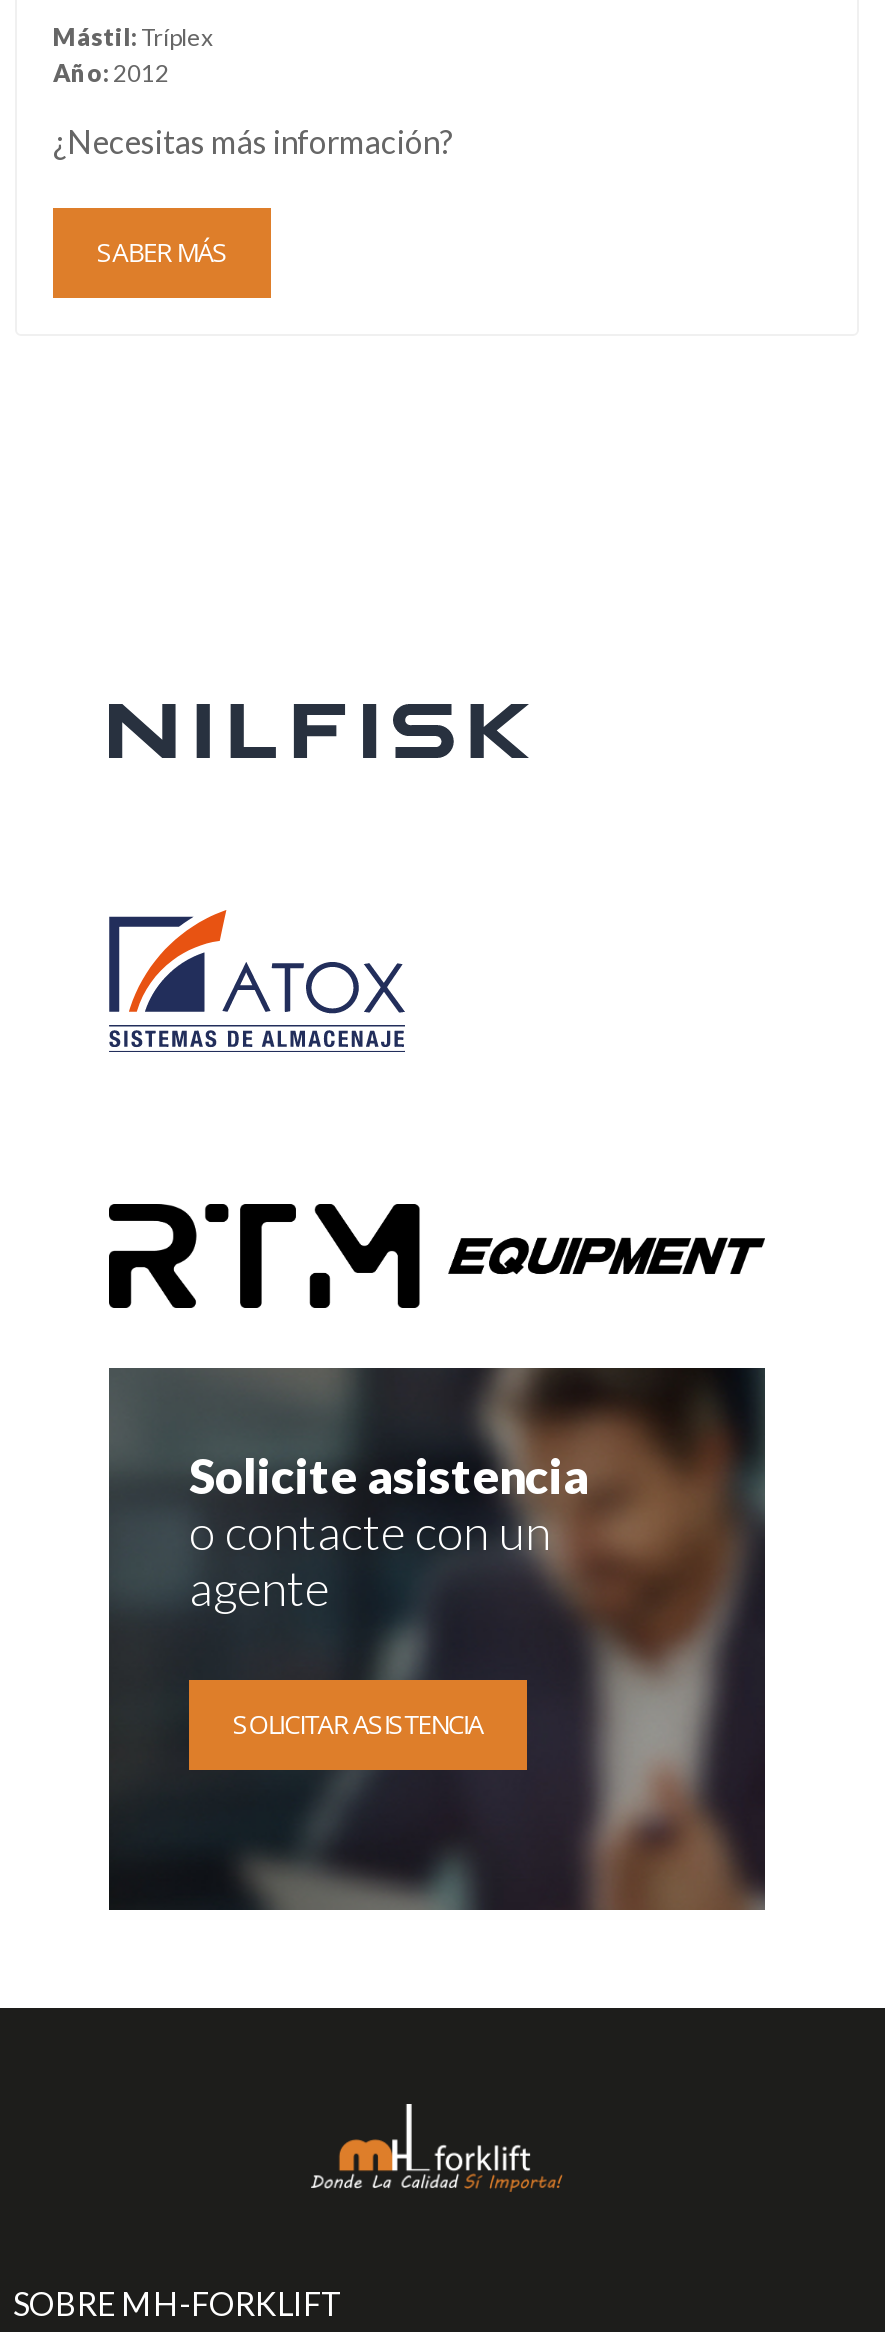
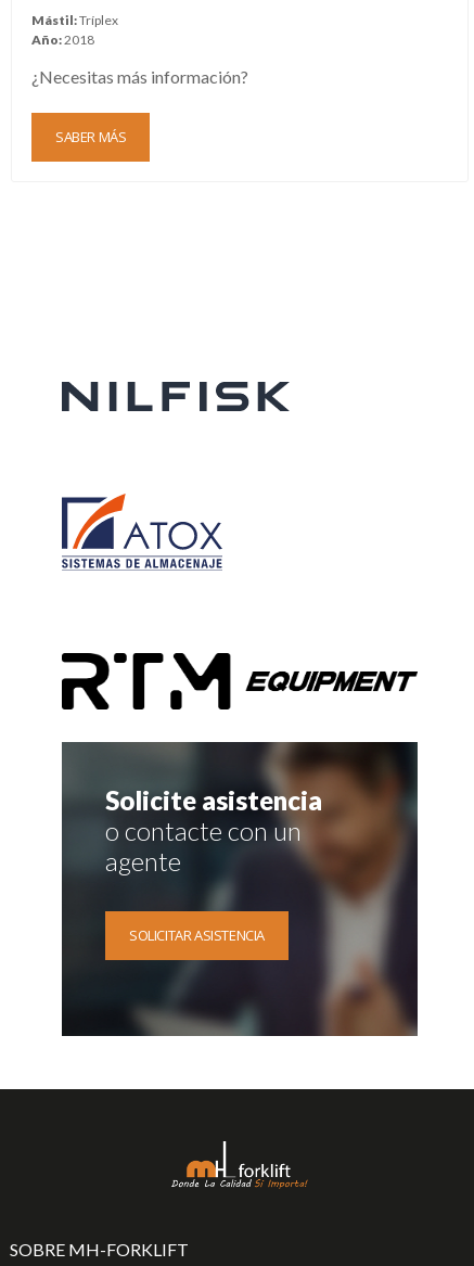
- Año: 2012
+ Año: 2018
